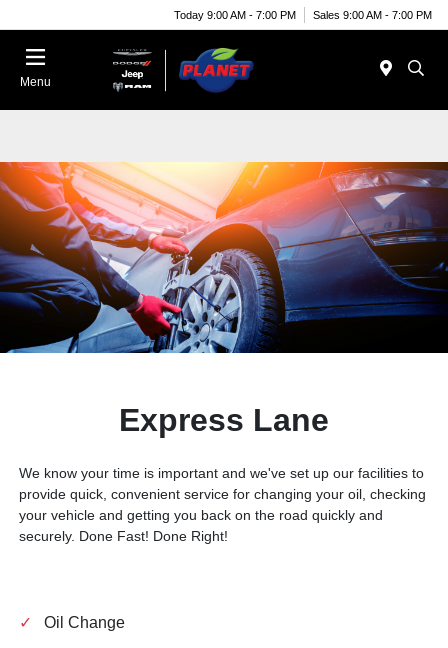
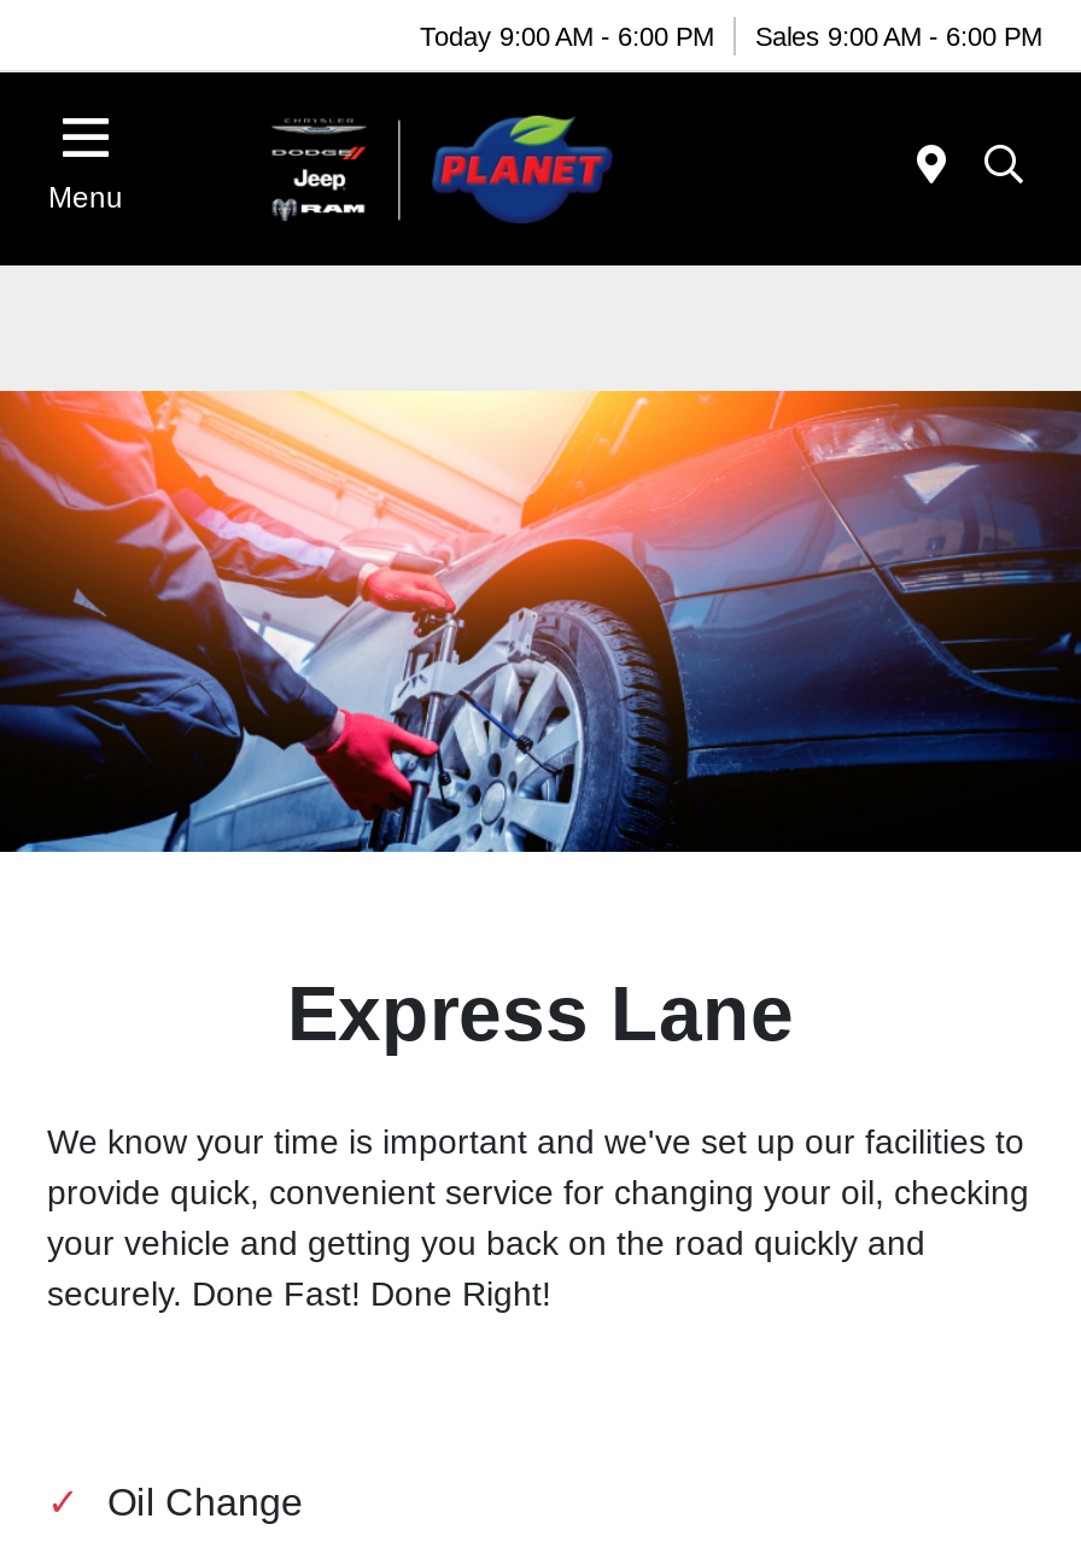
- Today 9:00 AM - 7:00 PM
+ Today 9:00 AM - 6:00 PM

- Sales 9:00 AM - 7:00 PM
+ Sales 9:00 AM - 6:00 PM
